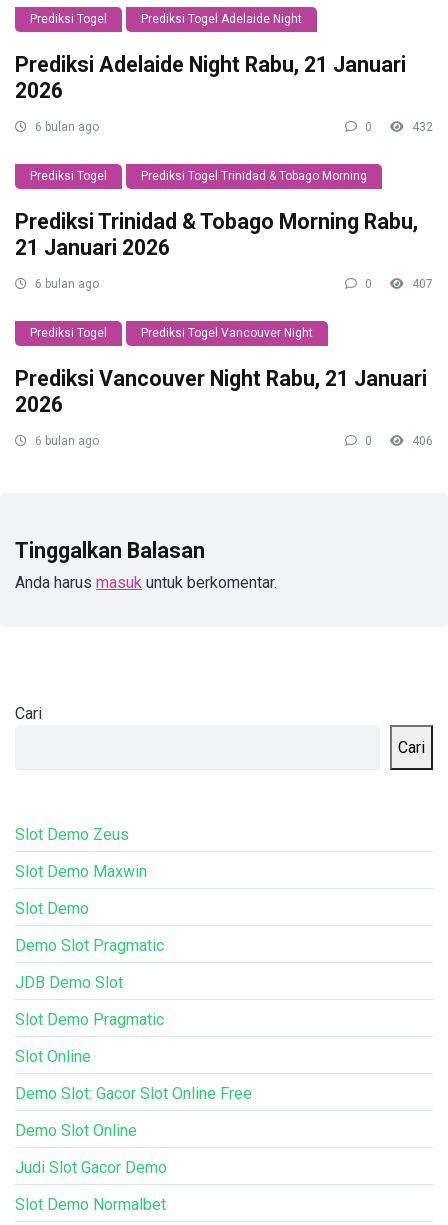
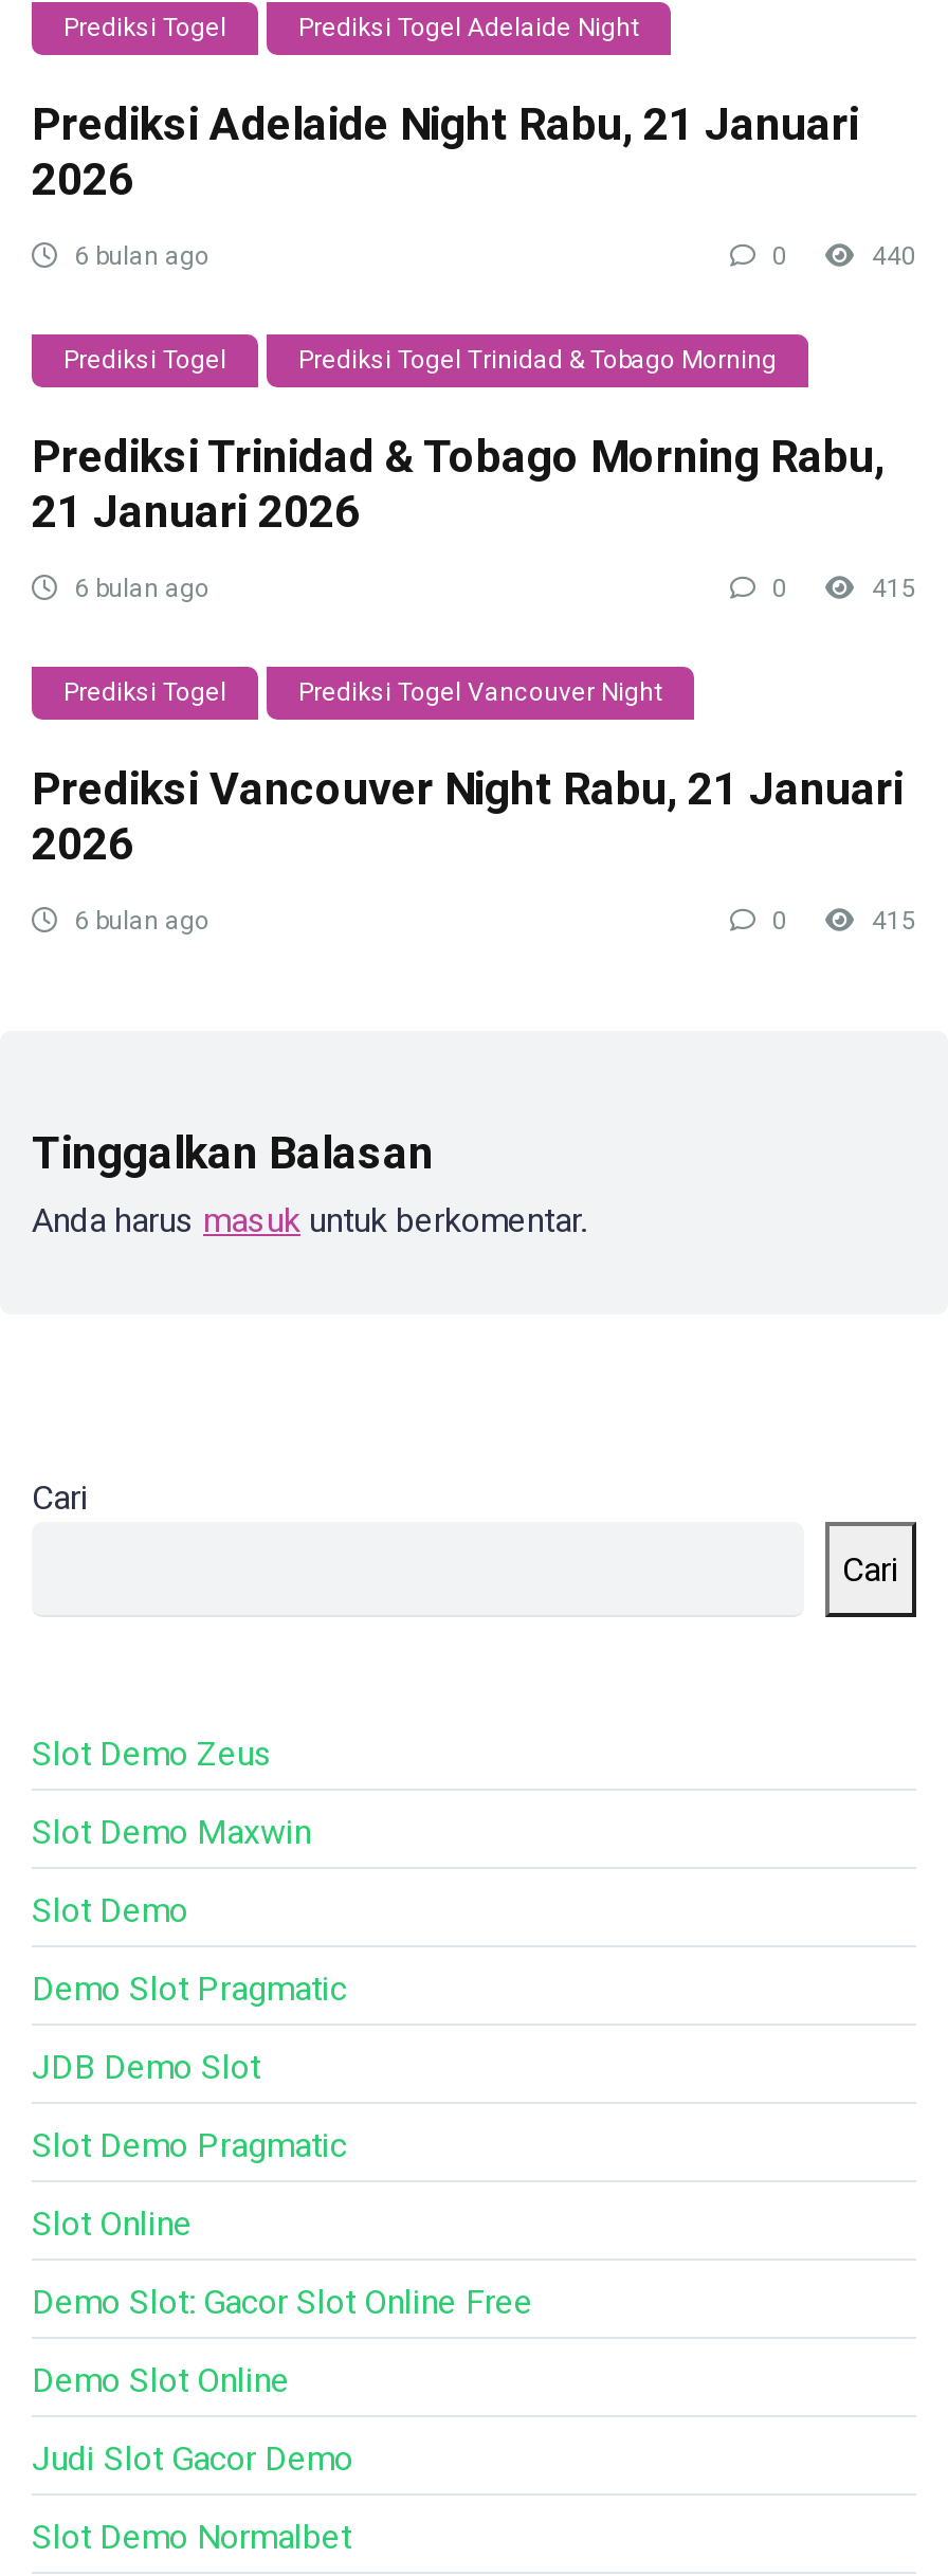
- 432
+ 440

- 407
+ 415

- 406
+ 415
